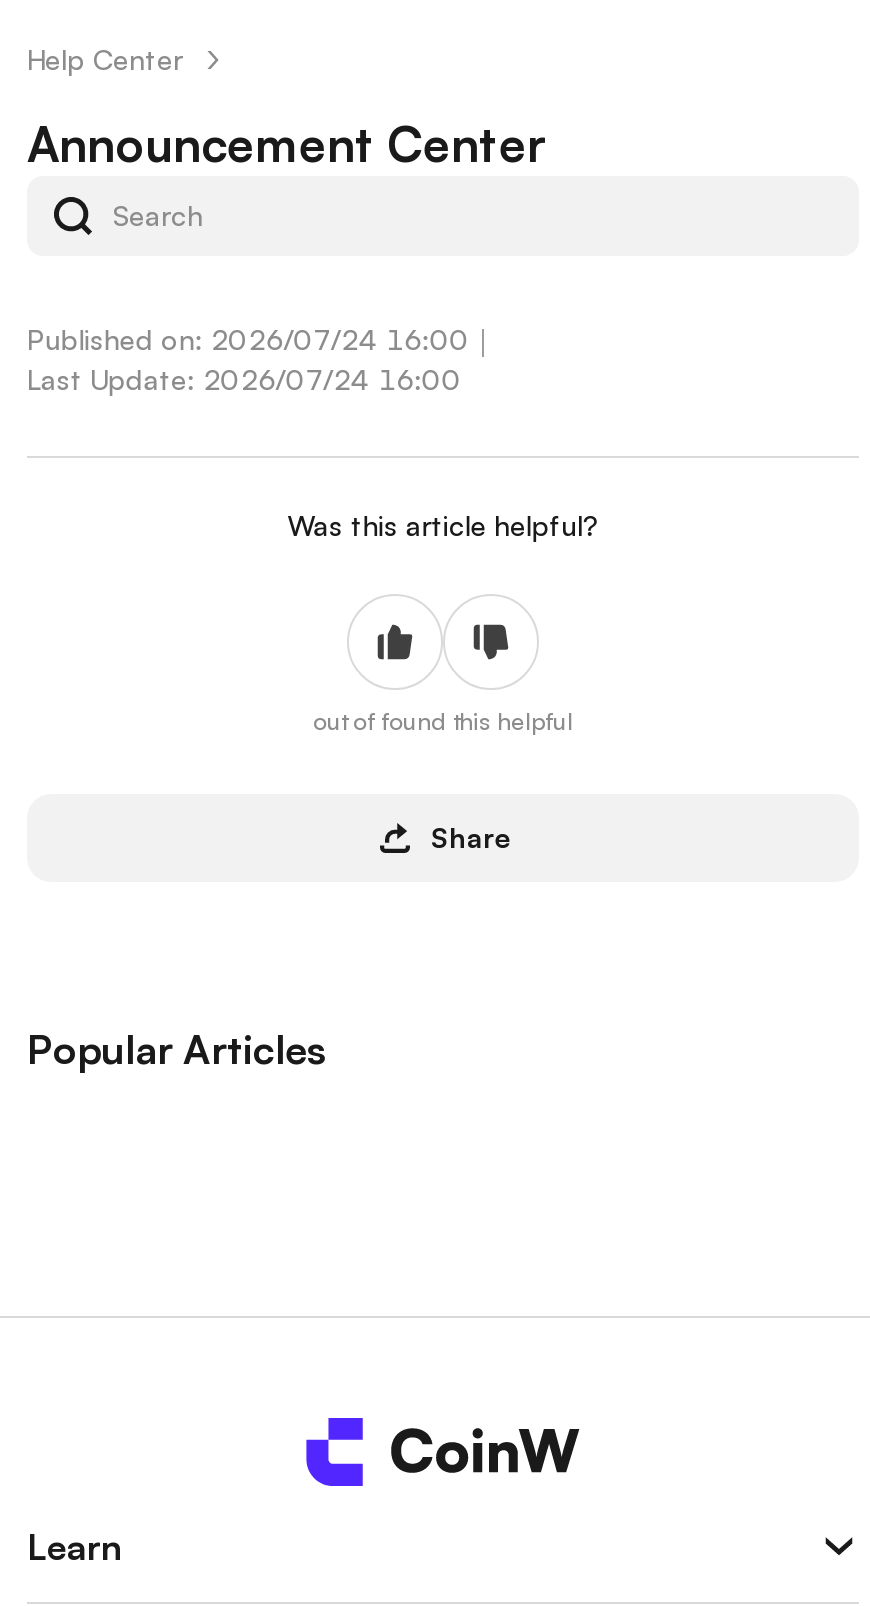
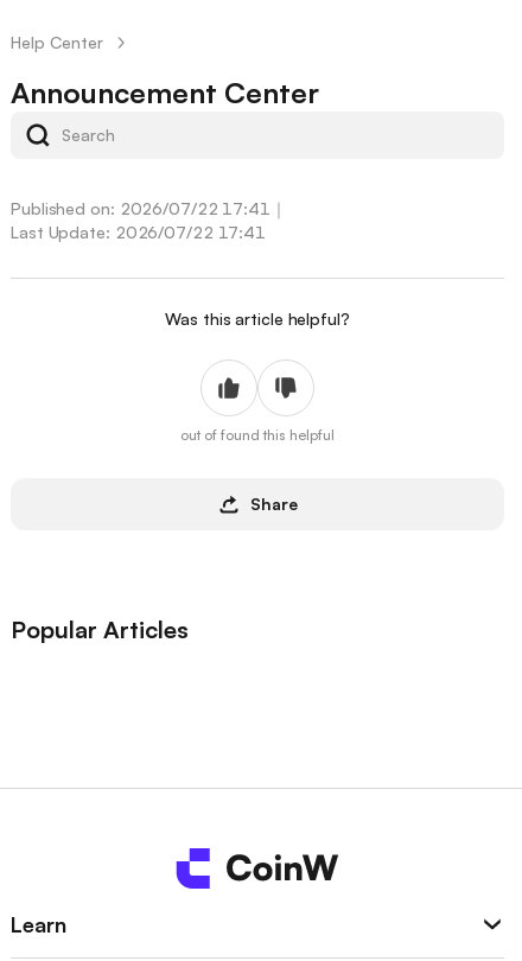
- Published on: 2026/07/24 16:00｜
+ Published on: 2026/07/22 17:41｜

- Last Update: 2026/07/24 16:00
+ Last Update: 2026/07/22 17:41
